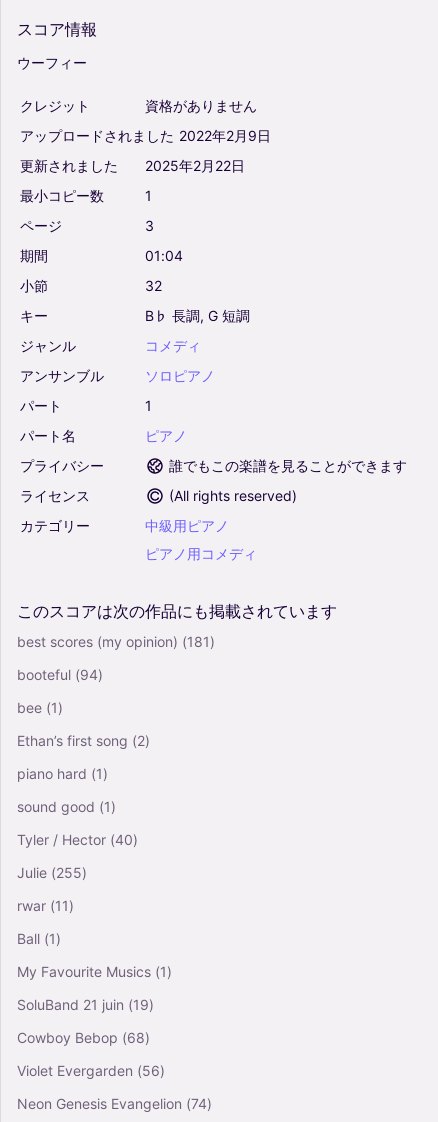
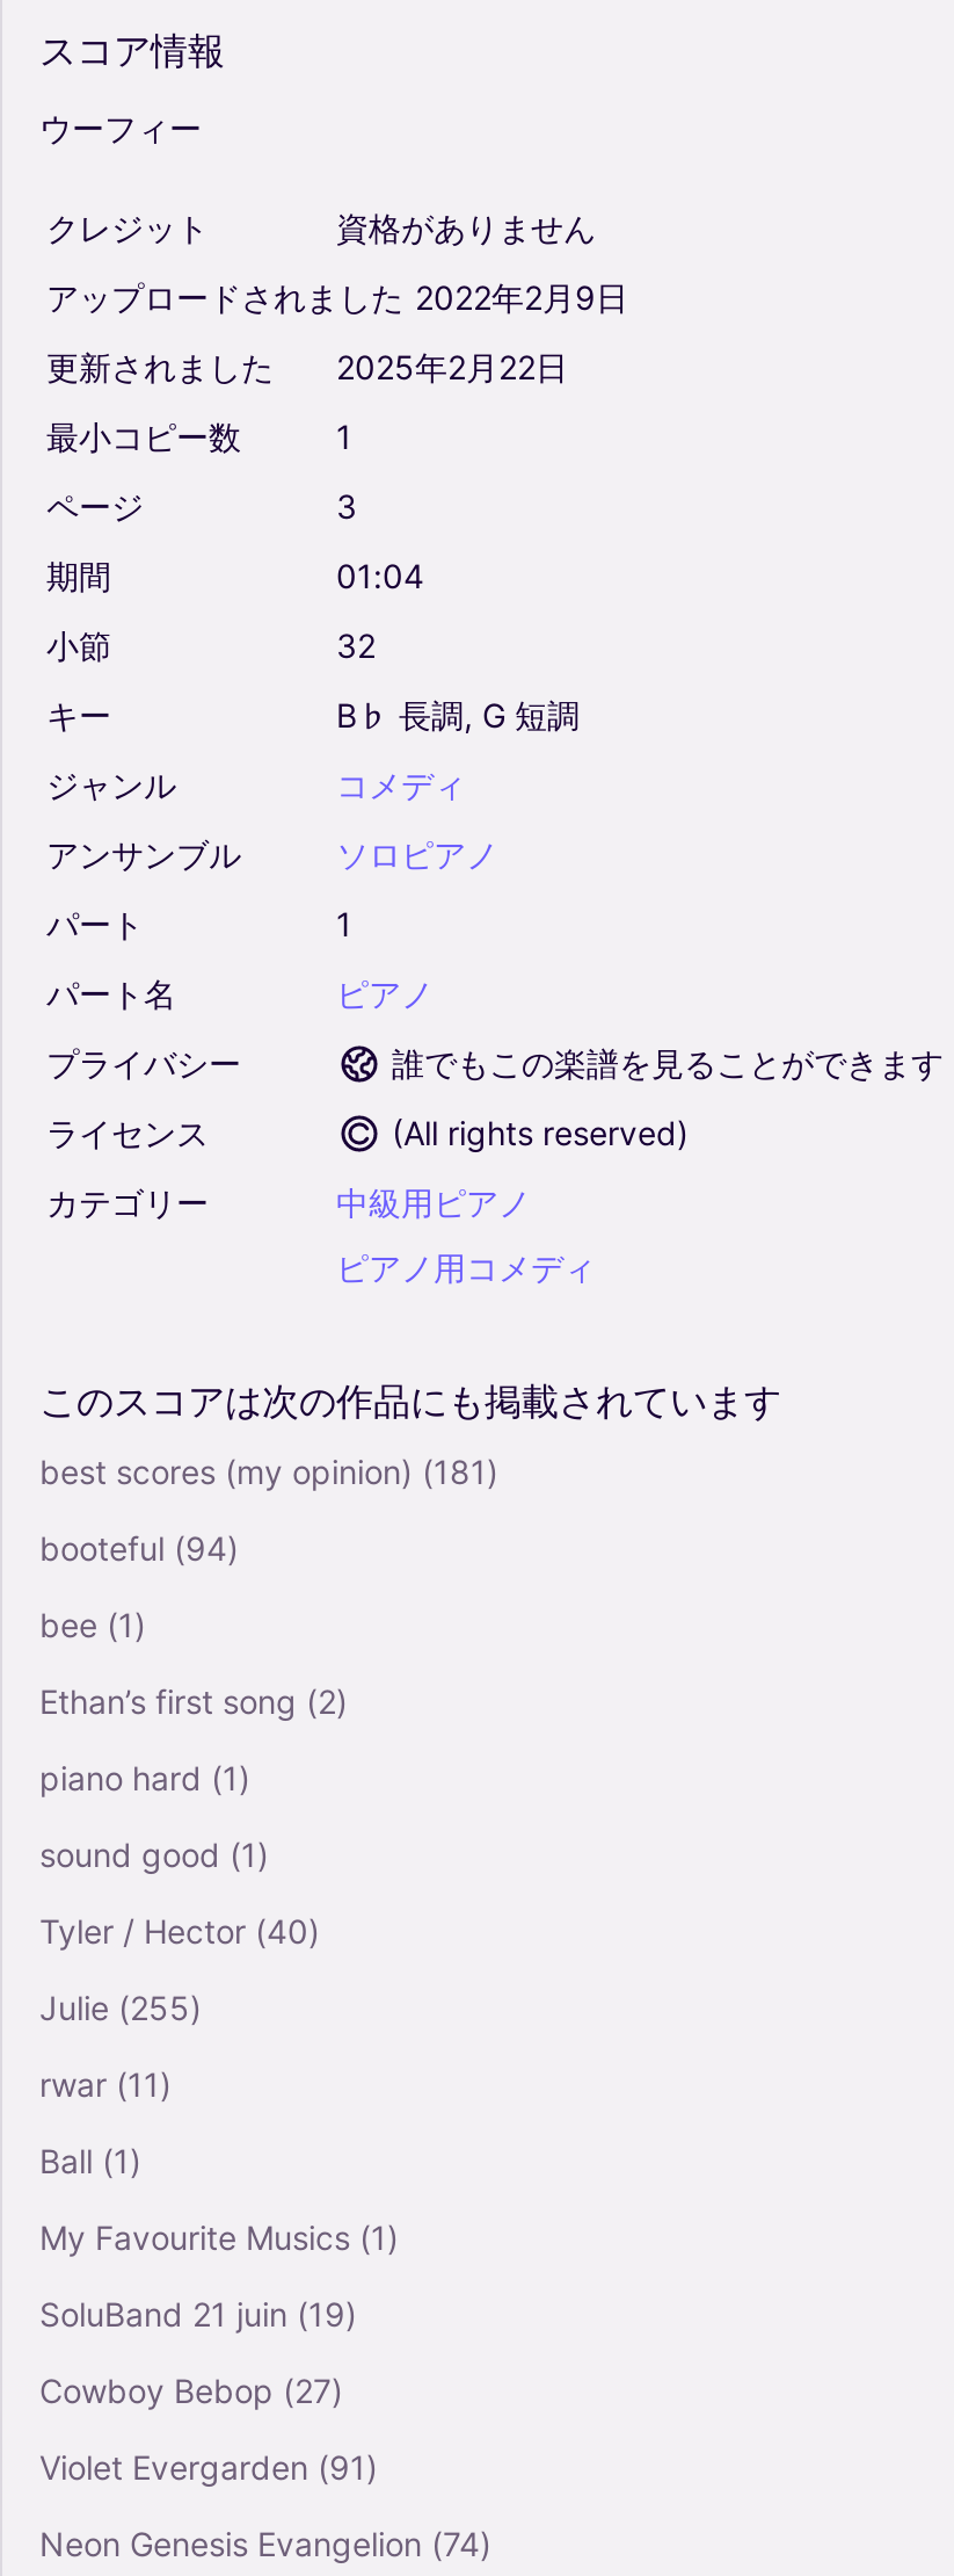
- Cowboy Bebop (68)
+ Cowboy Bebop (27)

- Violet Evergarden (56)
+ Violet Evergarden (91)
